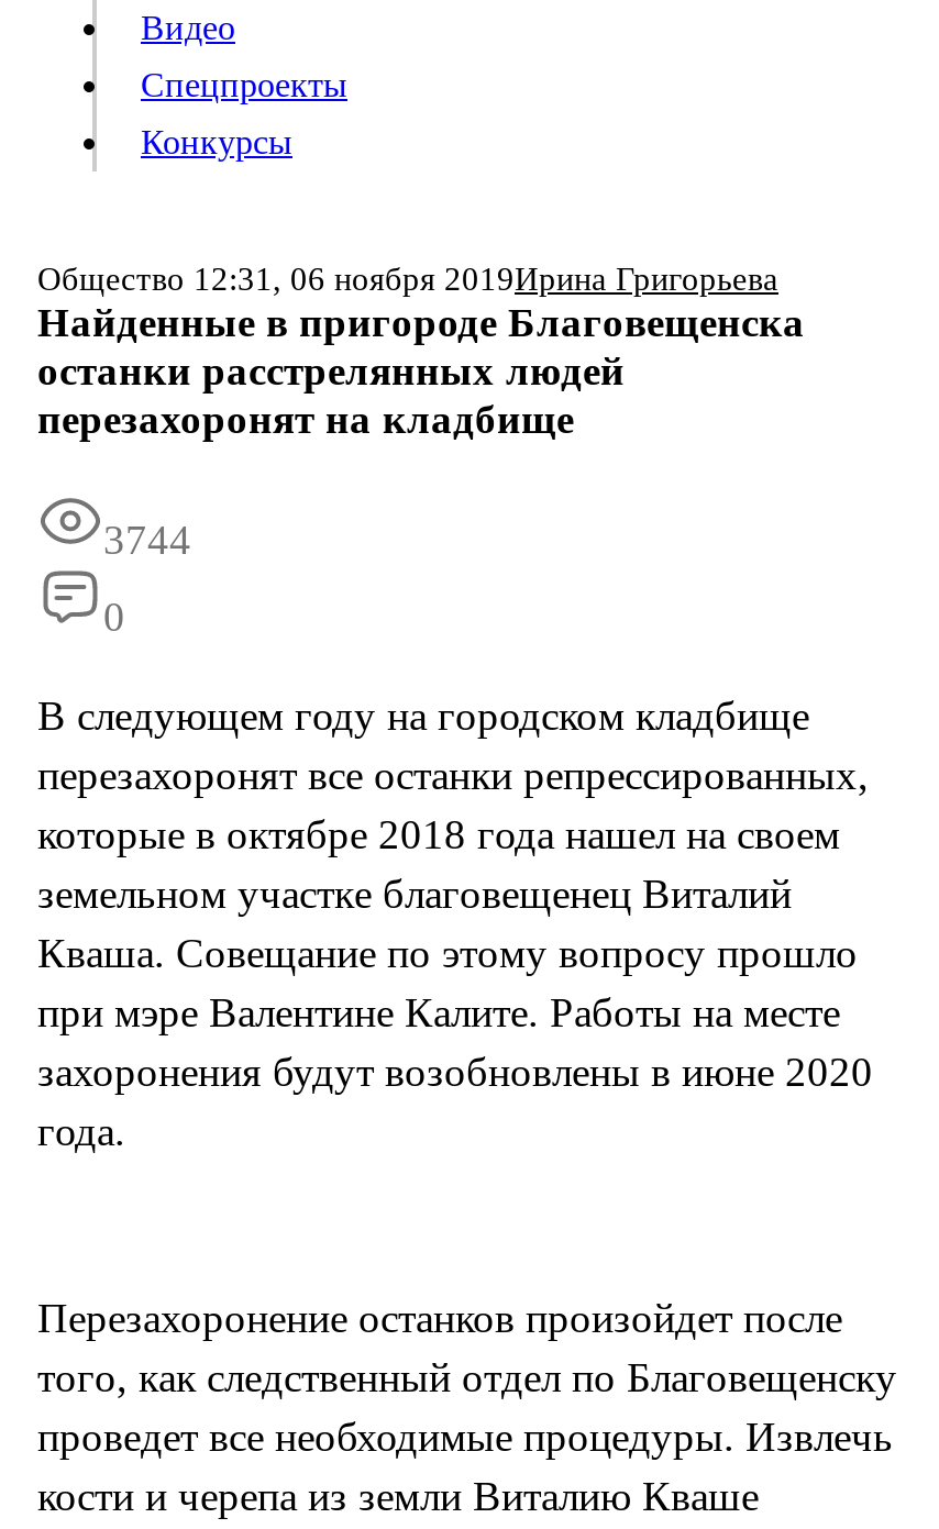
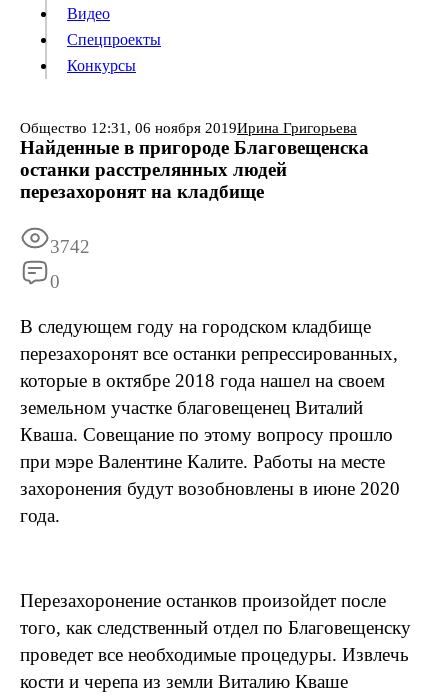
- 3744
+ 3742
